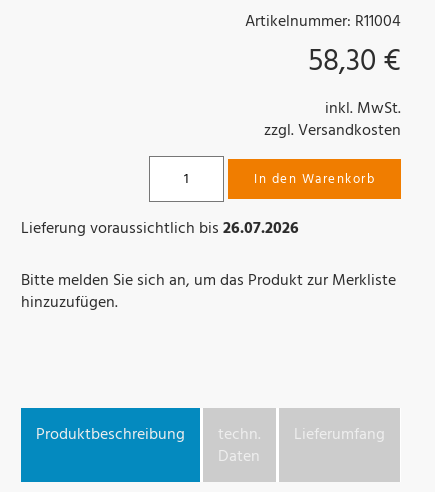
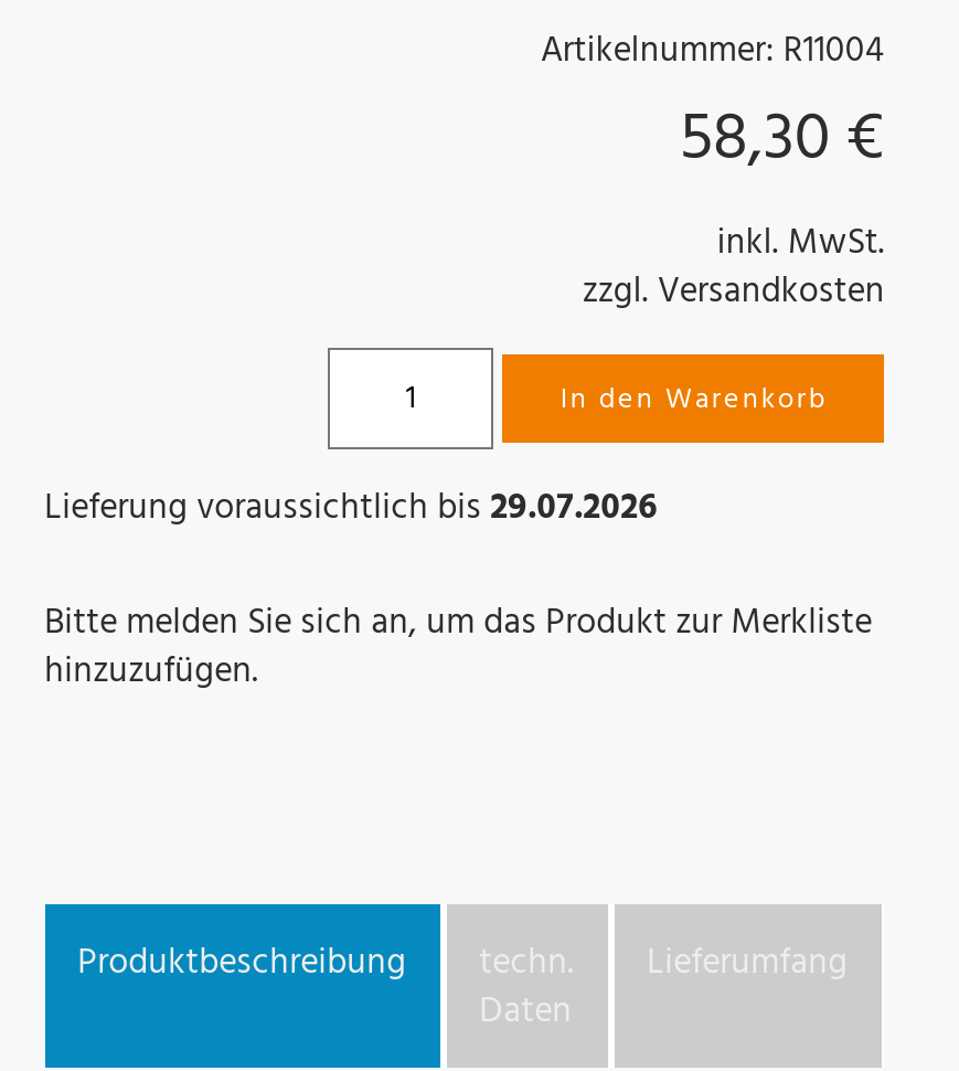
- Lieferung voraussichtlich bis 26.07.2026
+ Lieferung voraussichtlich bis 29.07.2026
